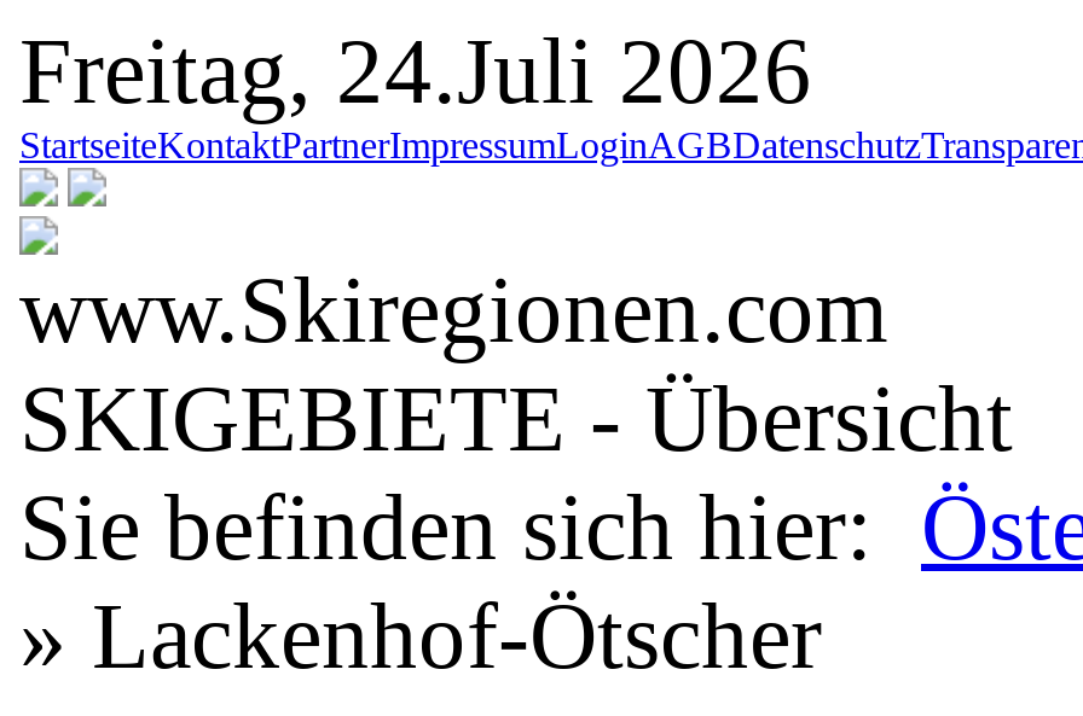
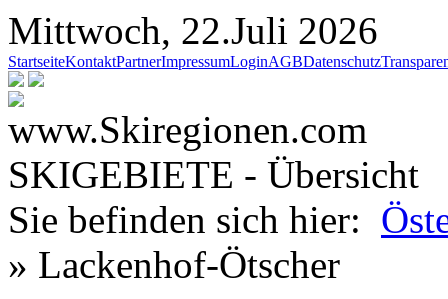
- Freitag, 24.Juli 2026
+ Mittwoch, 22.Juli 2026
